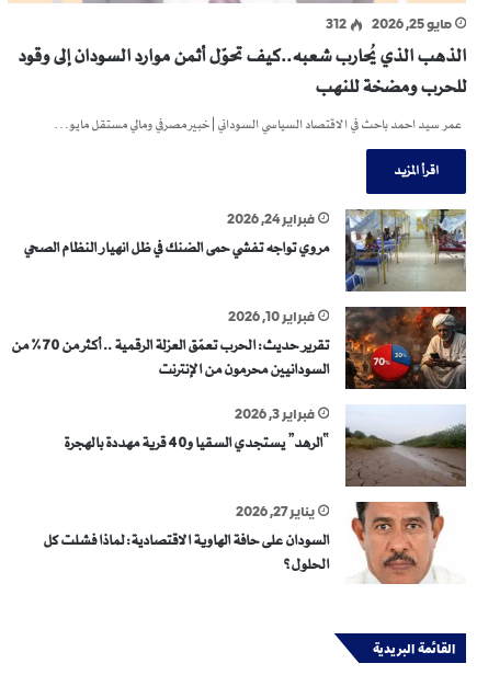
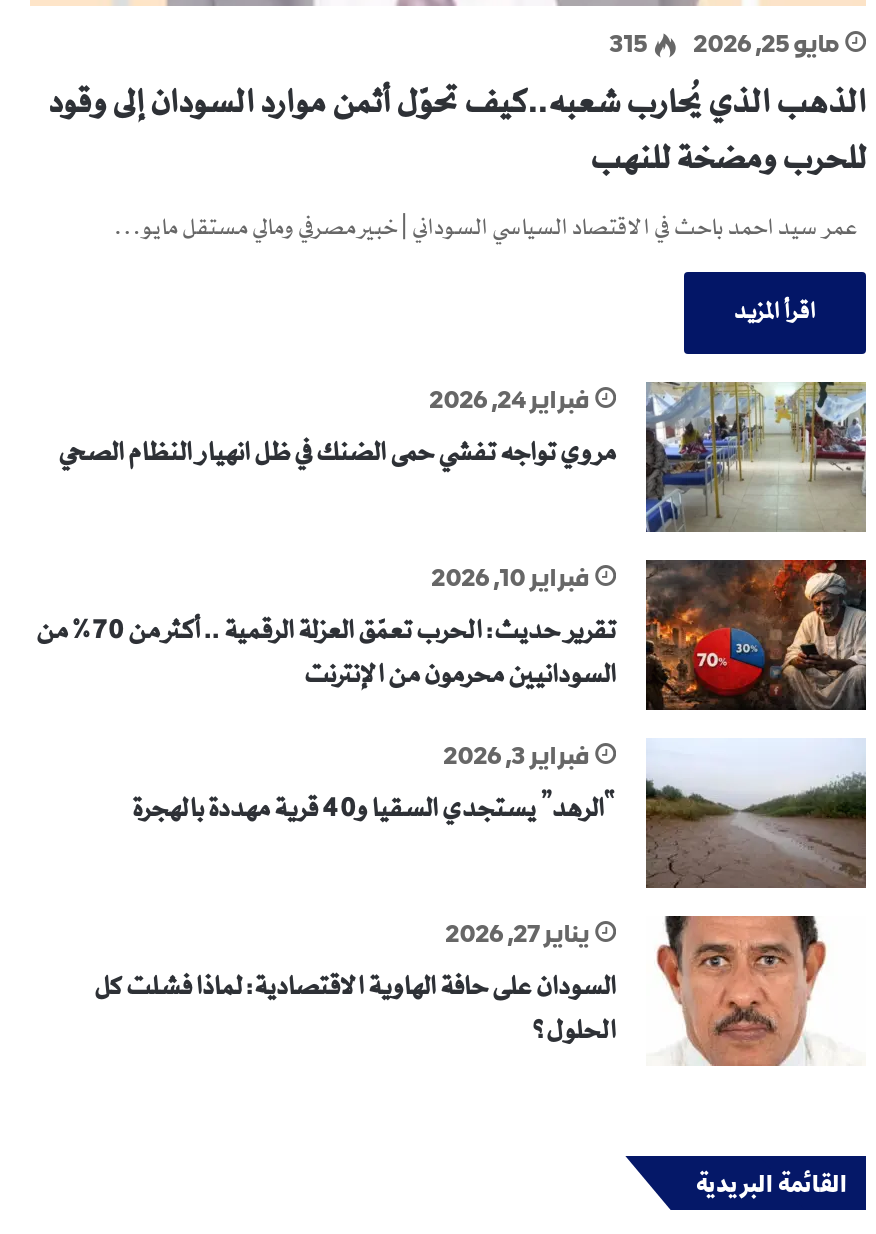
- 312
+ 315
